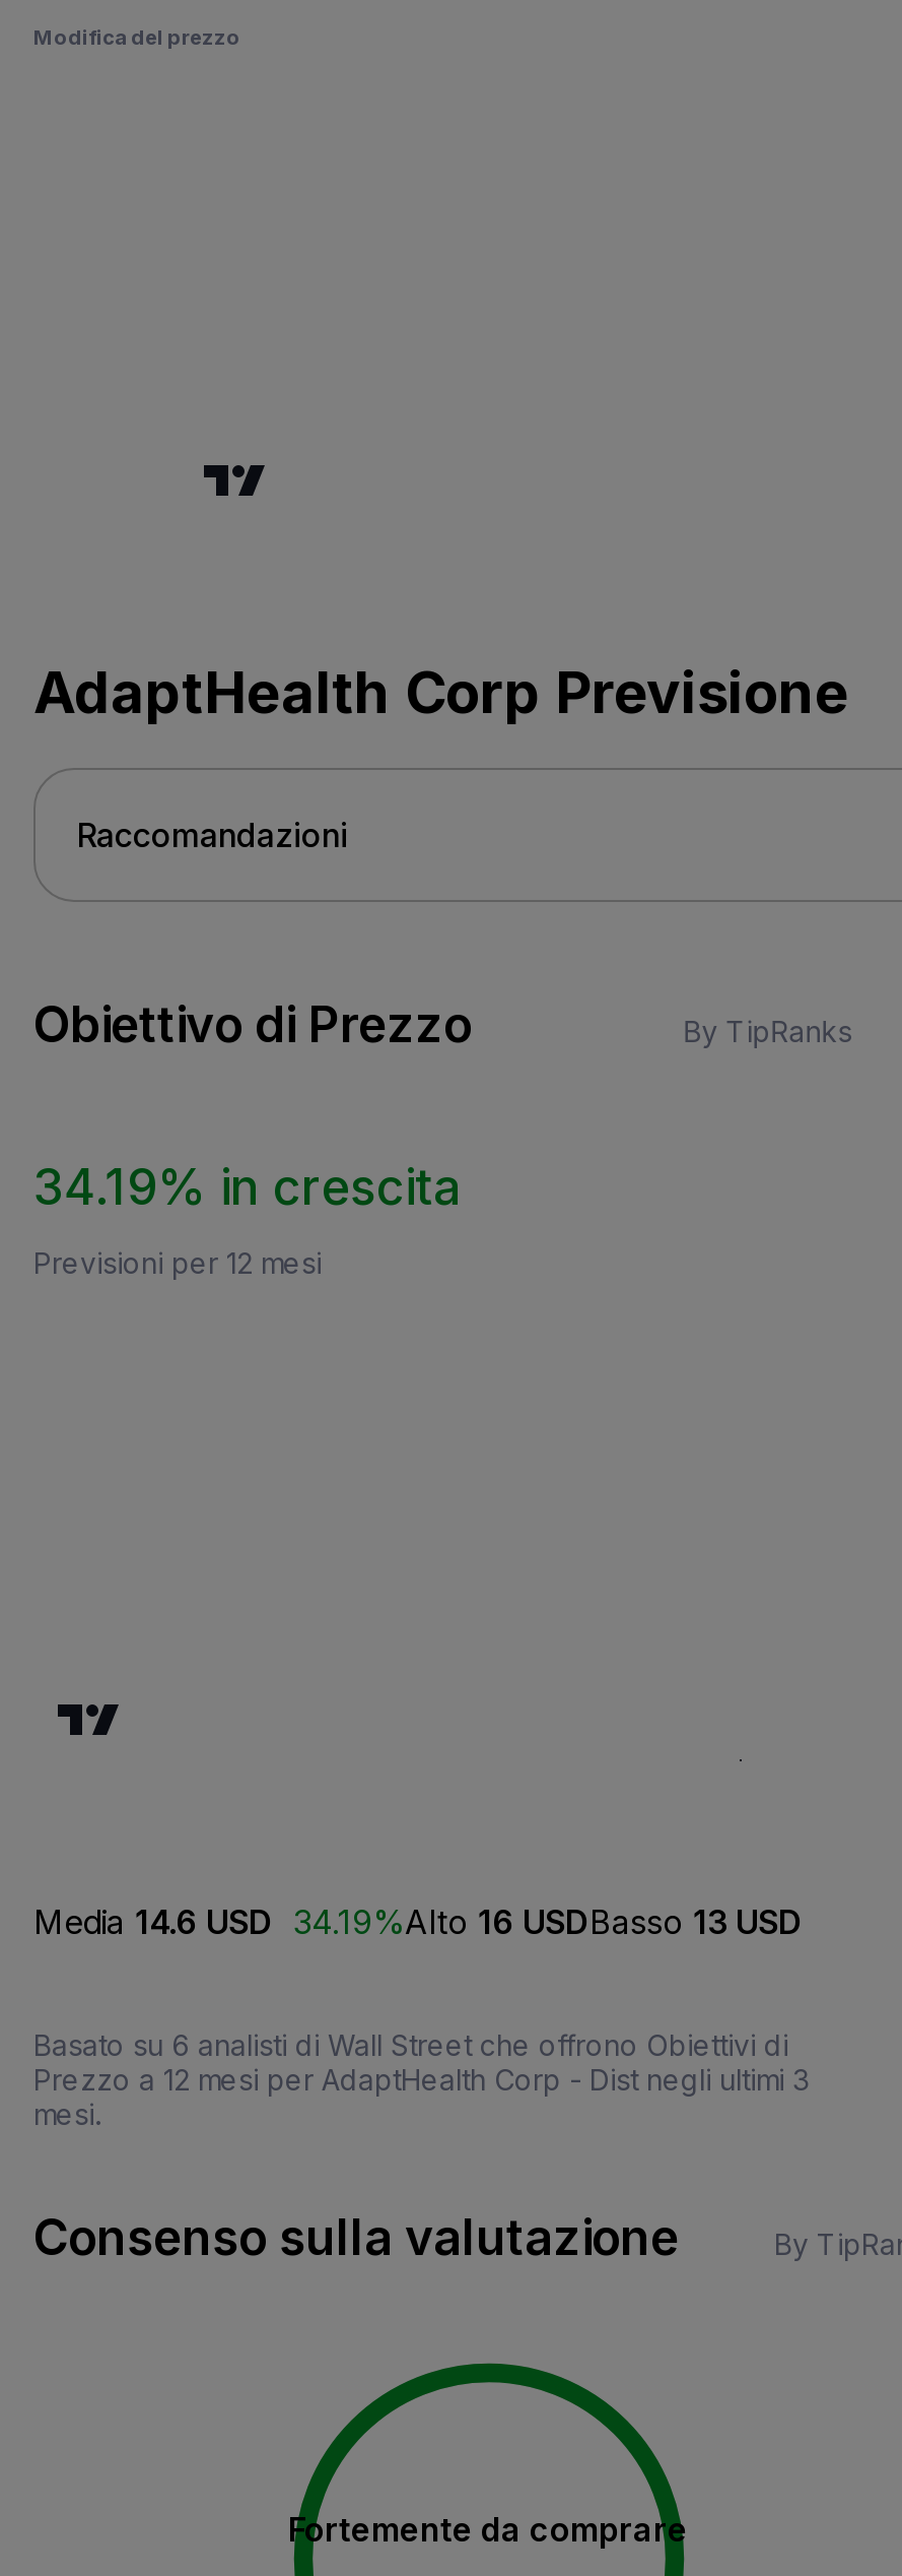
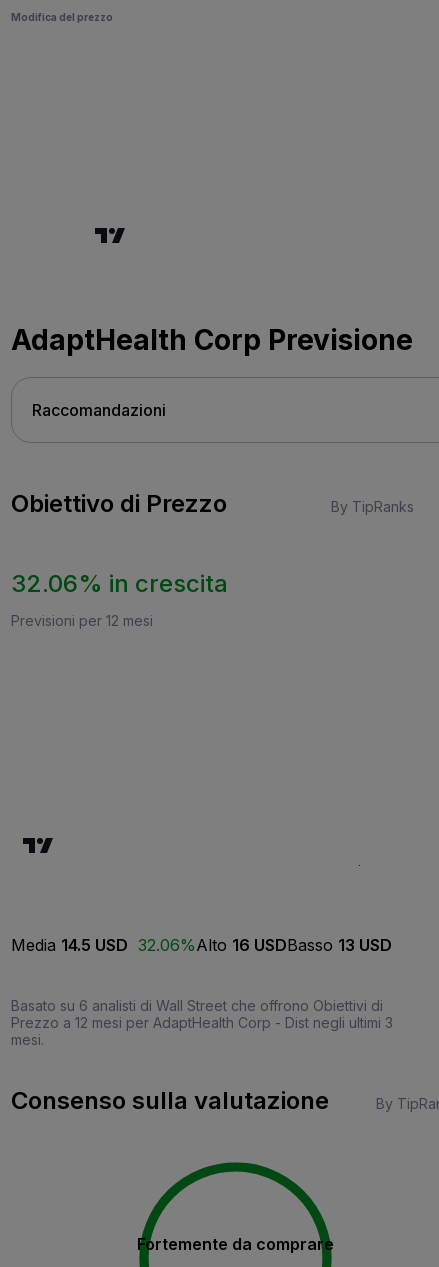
- 34.19% in crescita
+ 32.06% in crescita

- Media 14.6 USD 34.19%Alto 16 USDBasso 13 USD
+ Media 14.5 USD 32.06%Alto 16 USDBasso 13 USD
